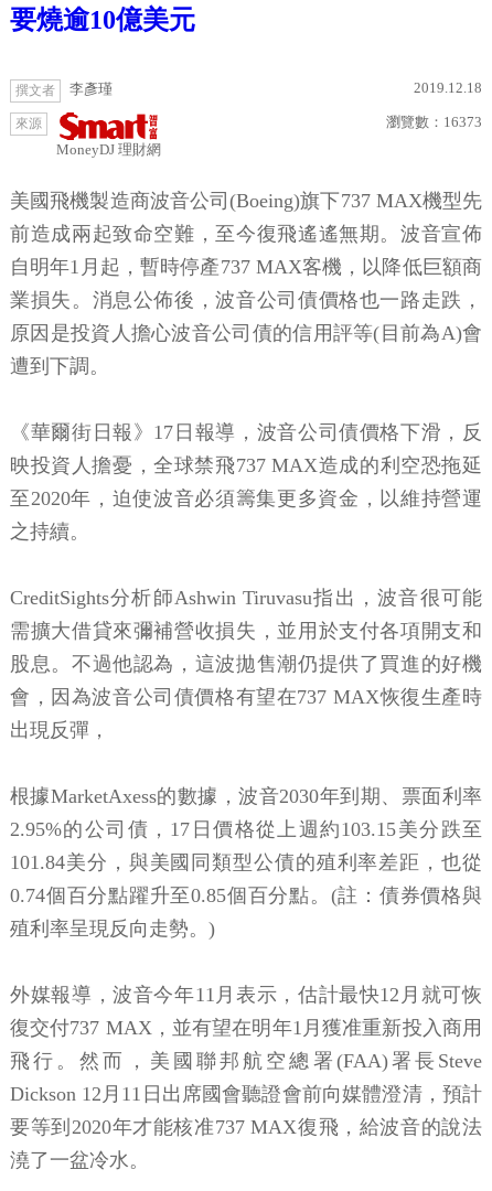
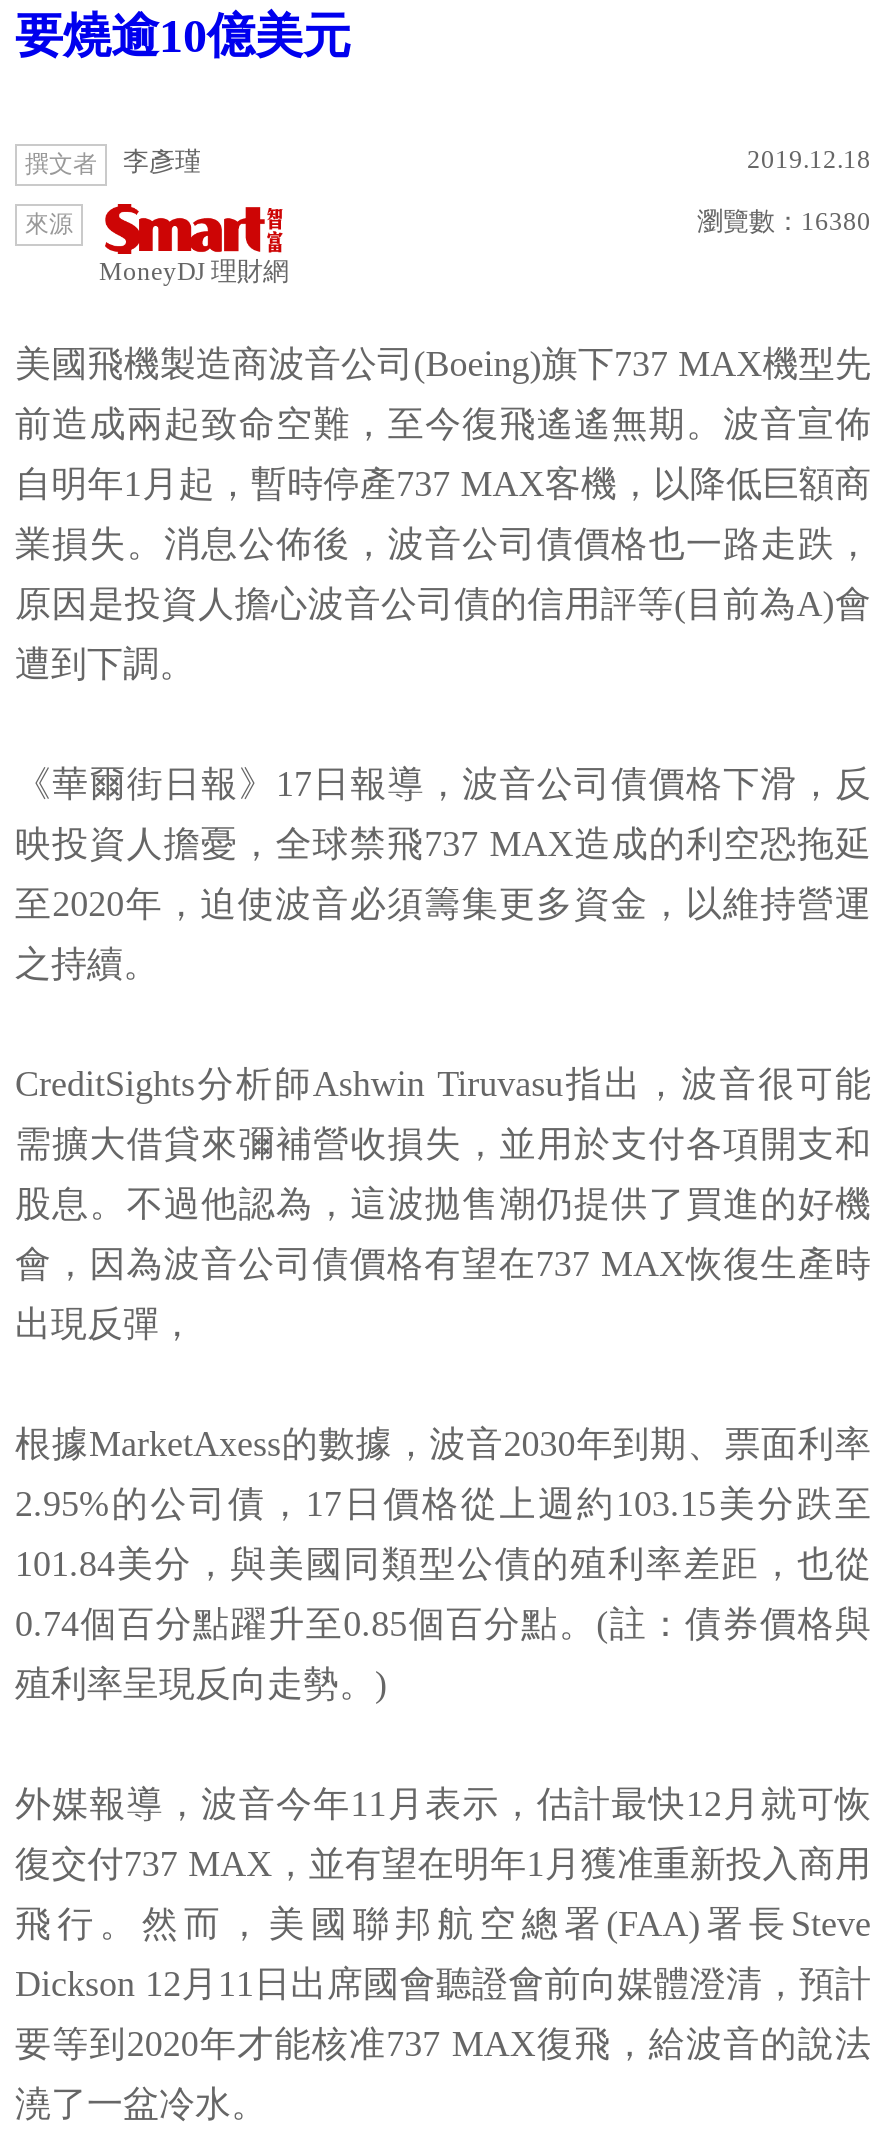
- 瀏覽數：16373
+ 瀏覽數：16380
